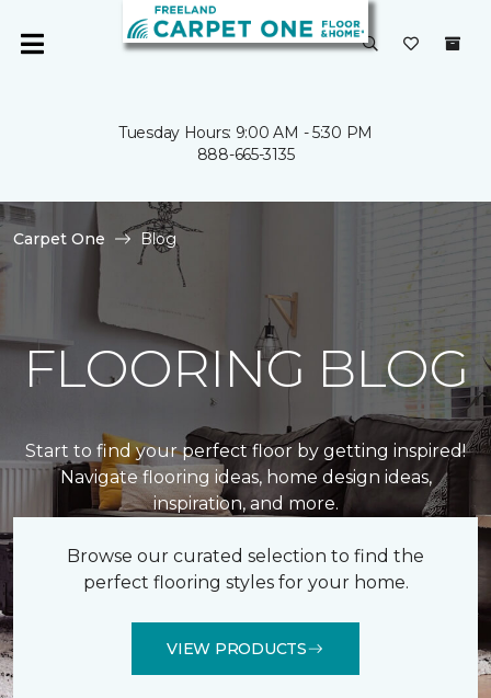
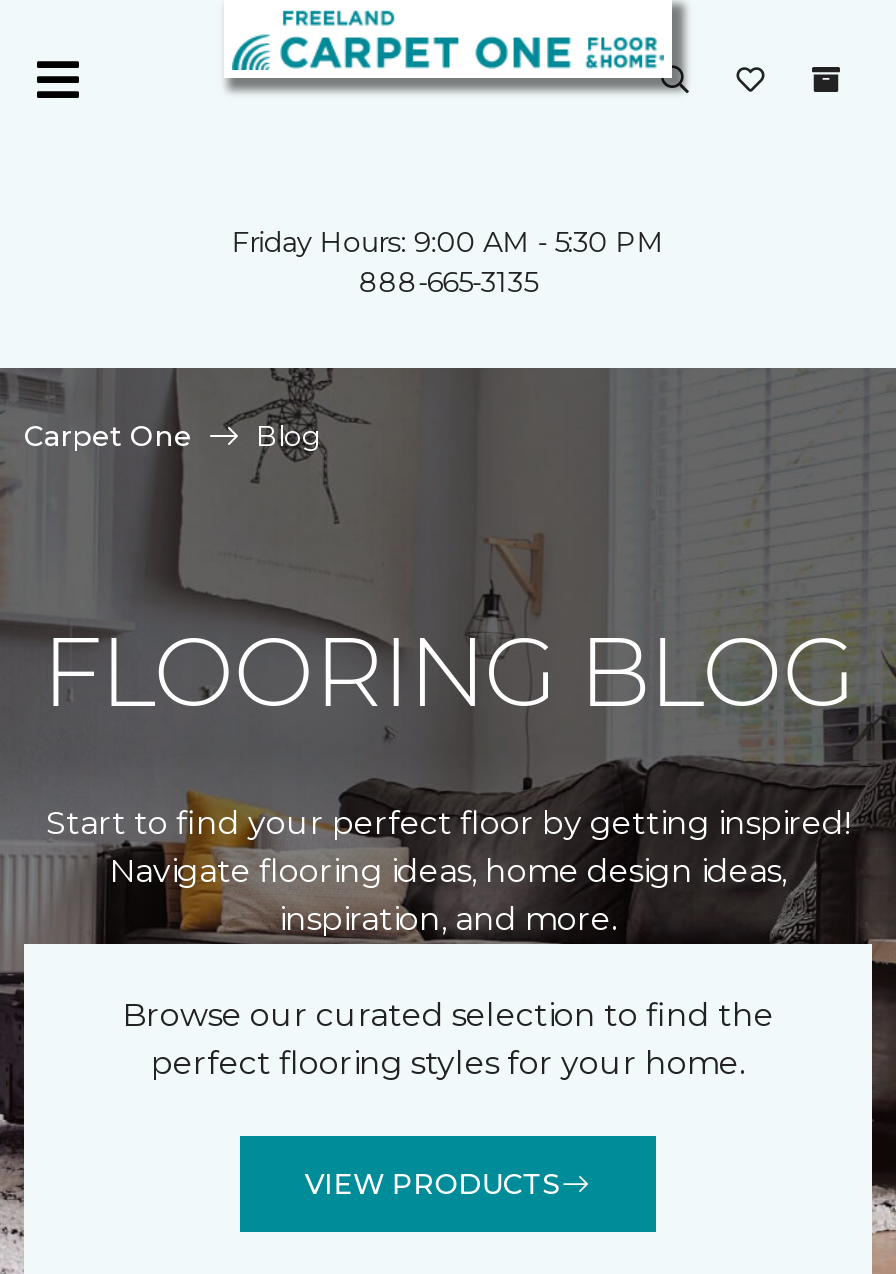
- Tuesday Hours: 9:00 AM - 5:30 PM
+ Friday Hours: 9:00 AM - 5:30 PM
